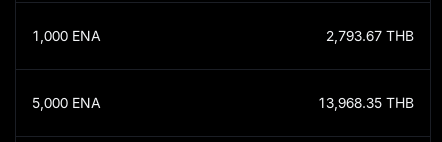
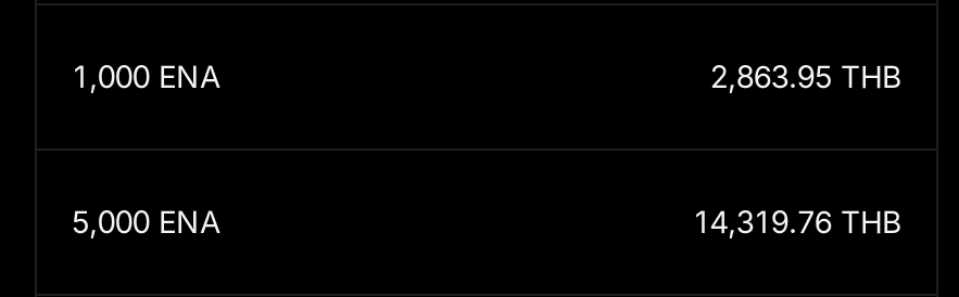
- 2,793.67 THB
+ 2,863.95 THB

- 13,968.35 THB
+ 14,319.76 THB
